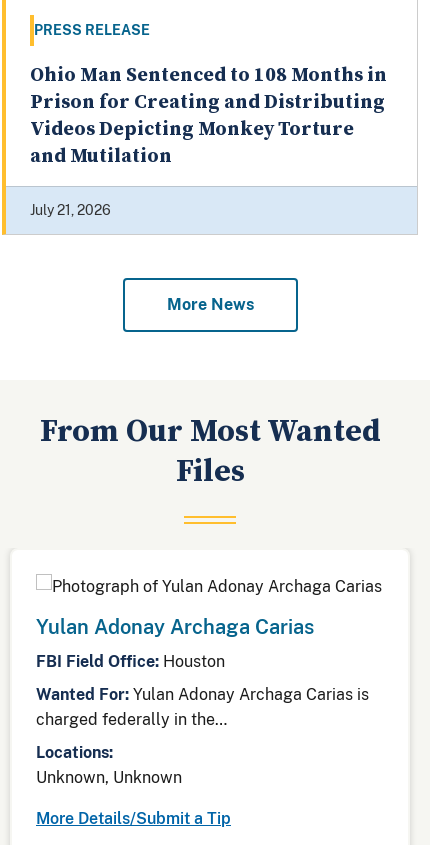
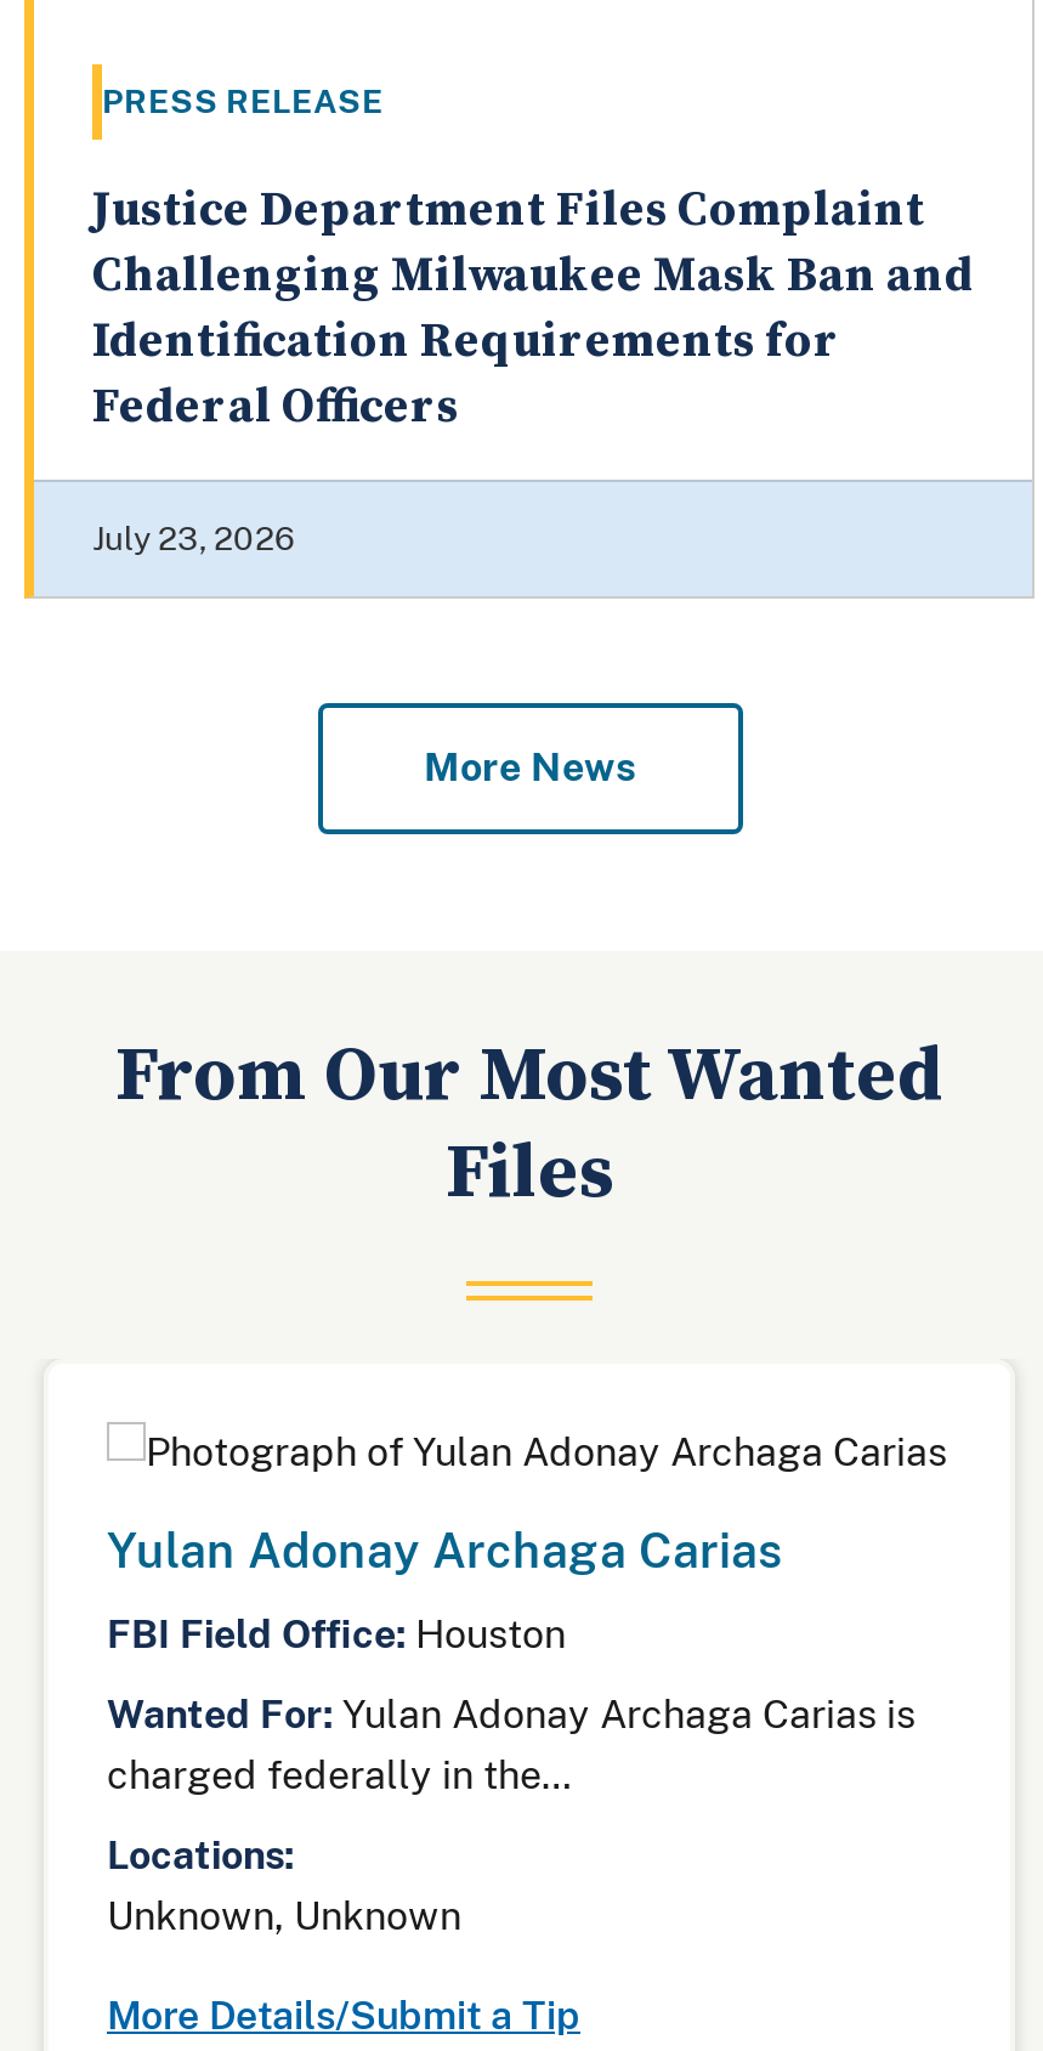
- Ohio Man Sentenced to 108 Months in
- Prison for Creating and Distributing
- Videos Depicting Monkey Torture
- and Mutilation
+ Justice Department Files Complaint
+ Challenging Milwaukee Mask Ban and
+ Identification Requirements for
+ Federal Officers

- July 21, 2026
+ July 23, 2026
